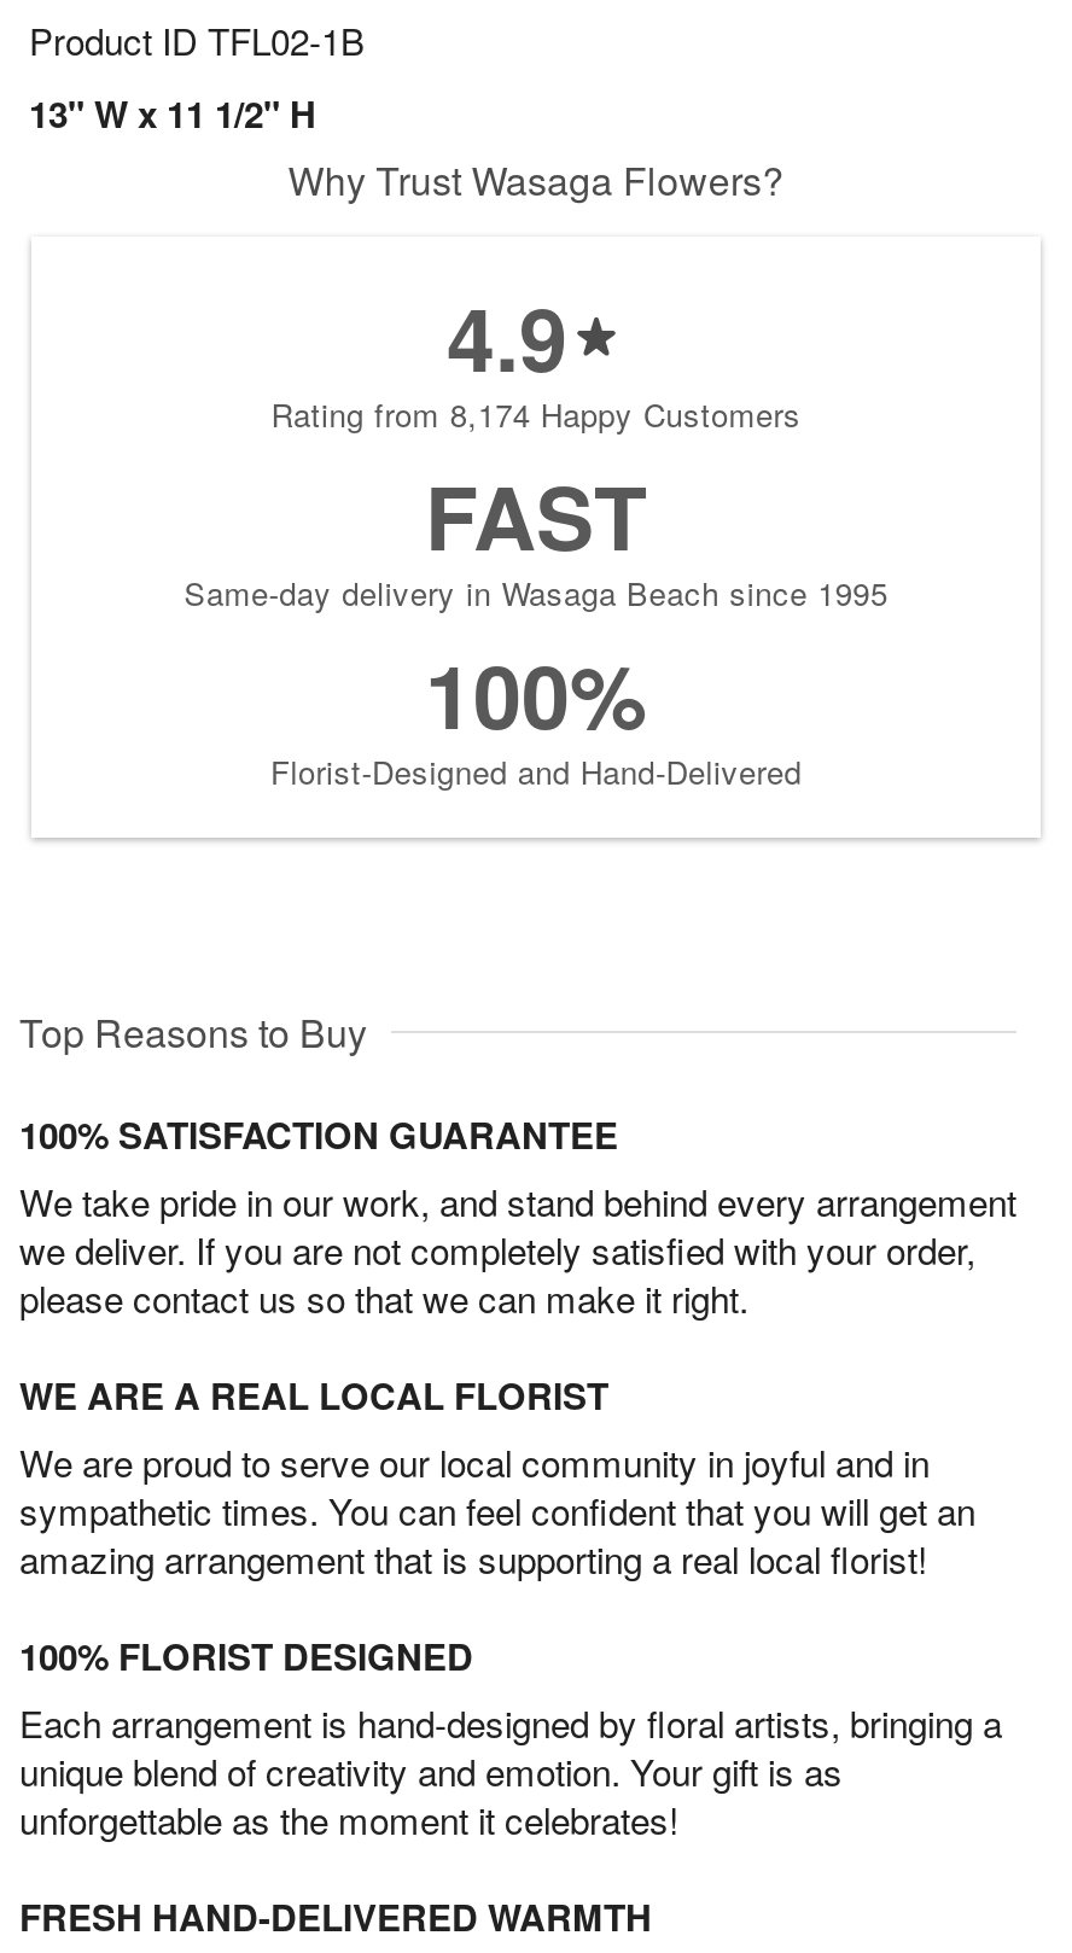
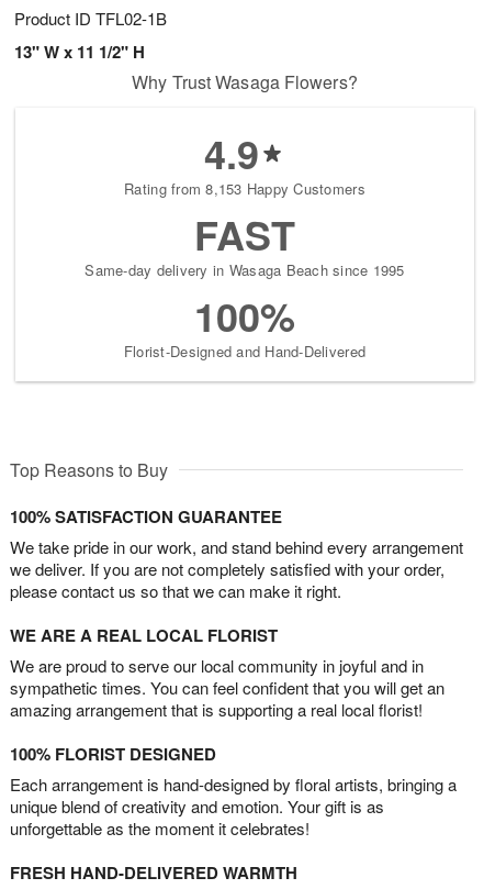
- Rating from 8,174 Happy Customers
+ Rating from 8,153 Happy Customers
